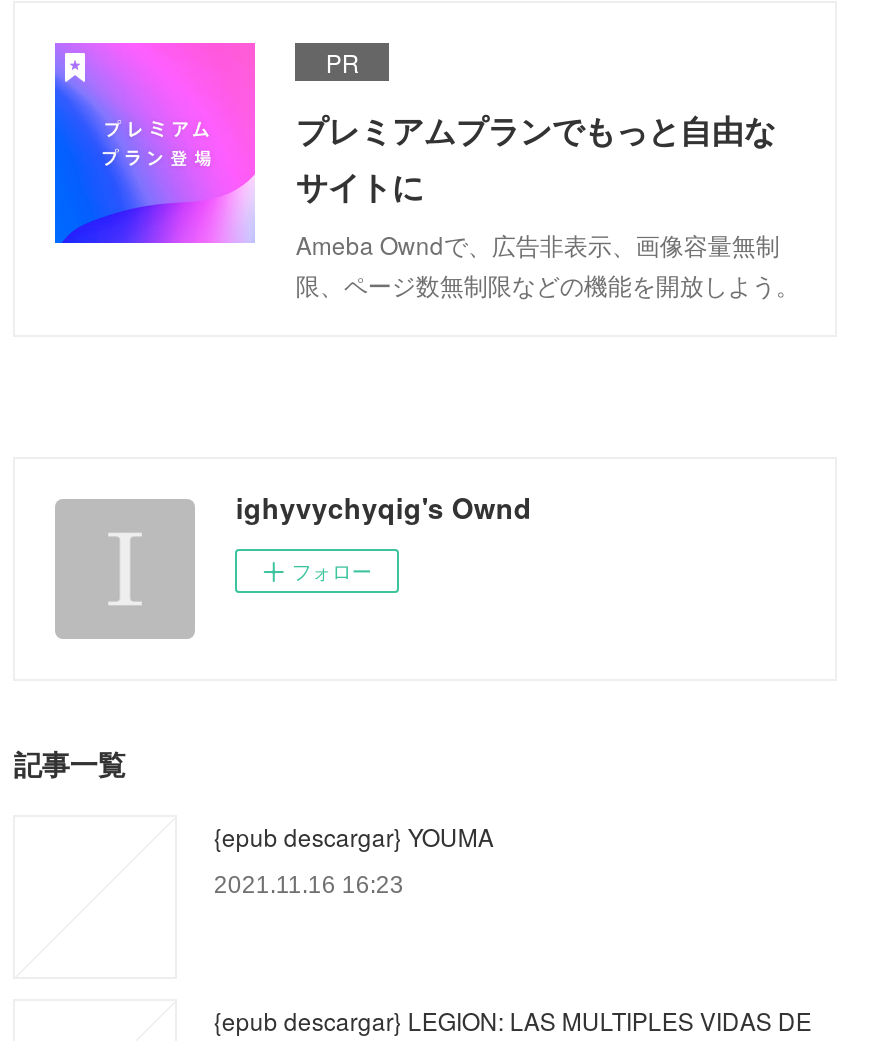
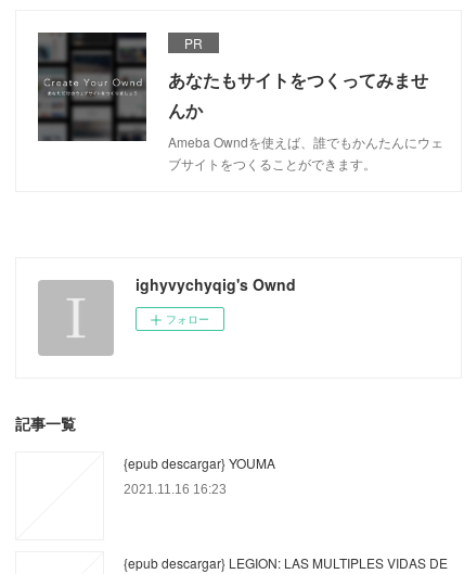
- [image]
- プレミアムプランでもっと自由な
- サイトに
- Ameba Owndで、広告非表示、画像容量無制
- 限、ページ数無制限などの機能を開放しよう。
+ [image]
+ あなたもサイトをつくってみませ
+ んか
+ Ameba Owndを使えば、誰でもかんたんにウェ
+ ブサイトをつくることができます。
